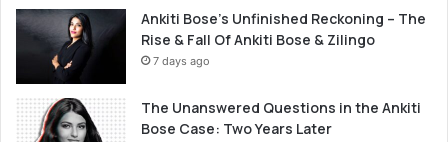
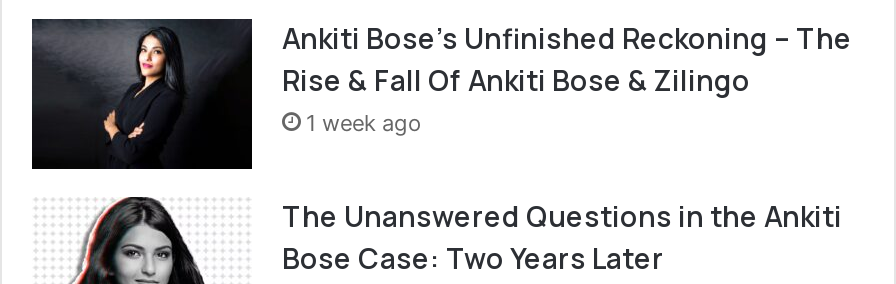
- 7 days ago
+ 1 week ago
